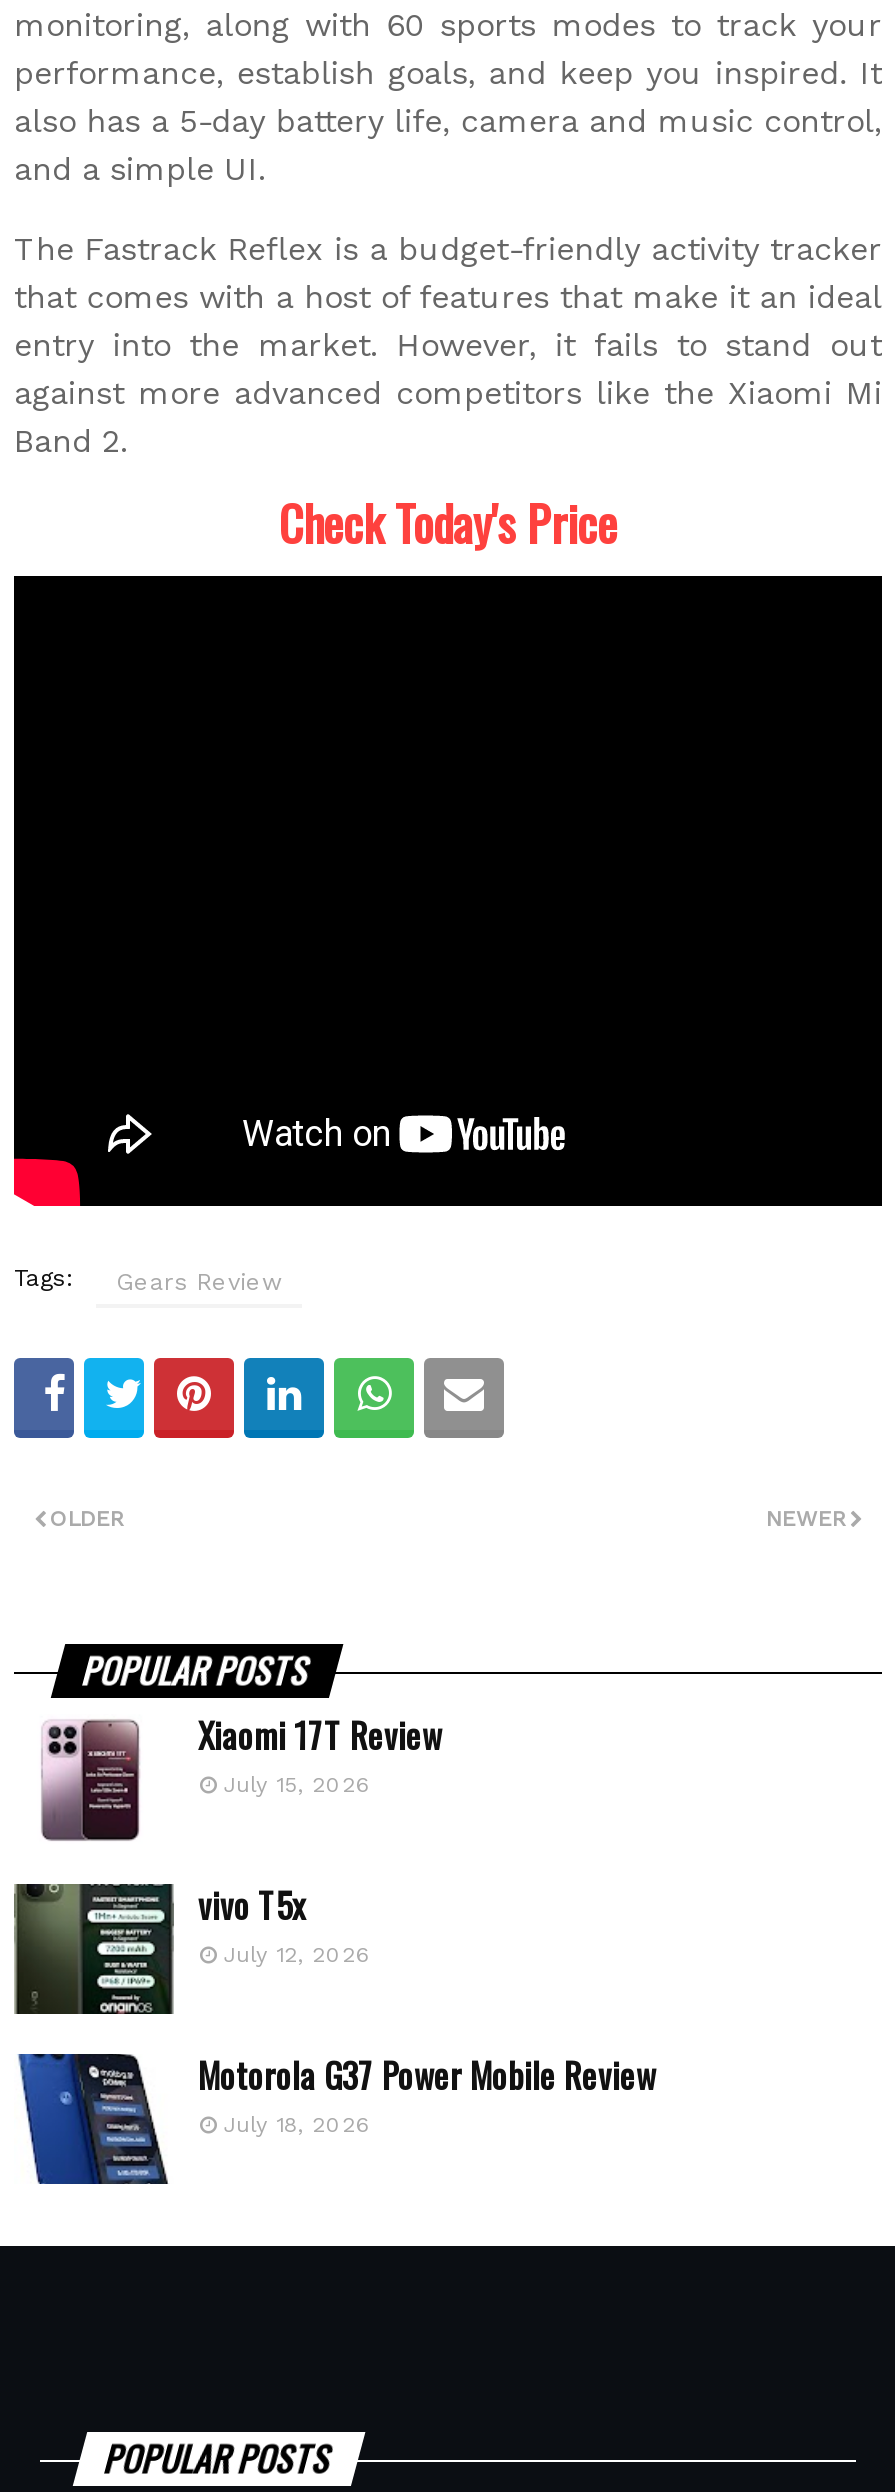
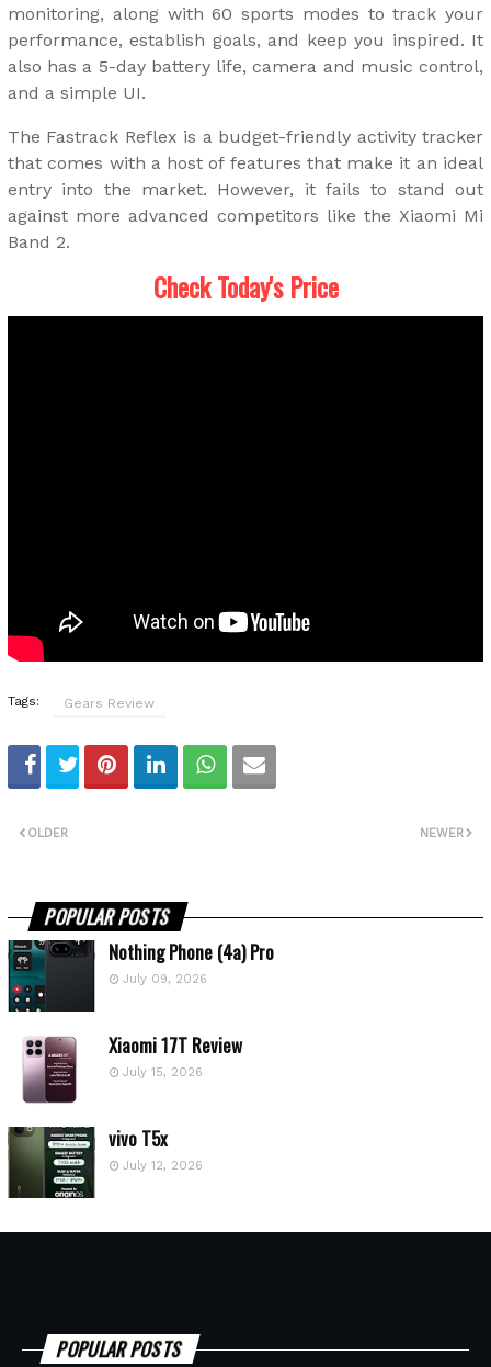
+ [image]
+ Nothing Phone (4a) Pro
+ July 09, 2026

moved down: [image] | Xiaomi 17T Review | July 15, 2026 | vivo T5x | July 12, 2026

- [image]
- Motorola G37 Power Mobile Review
- July 18, 2026
